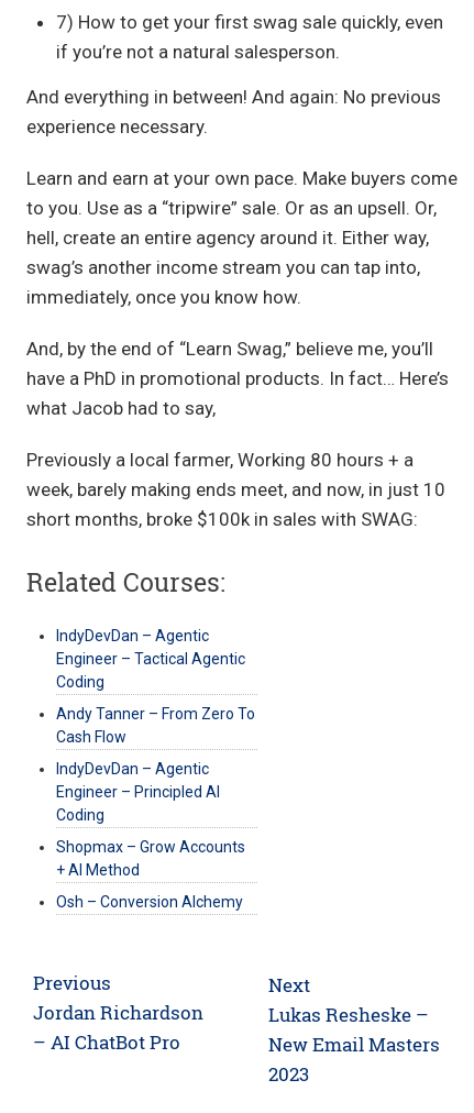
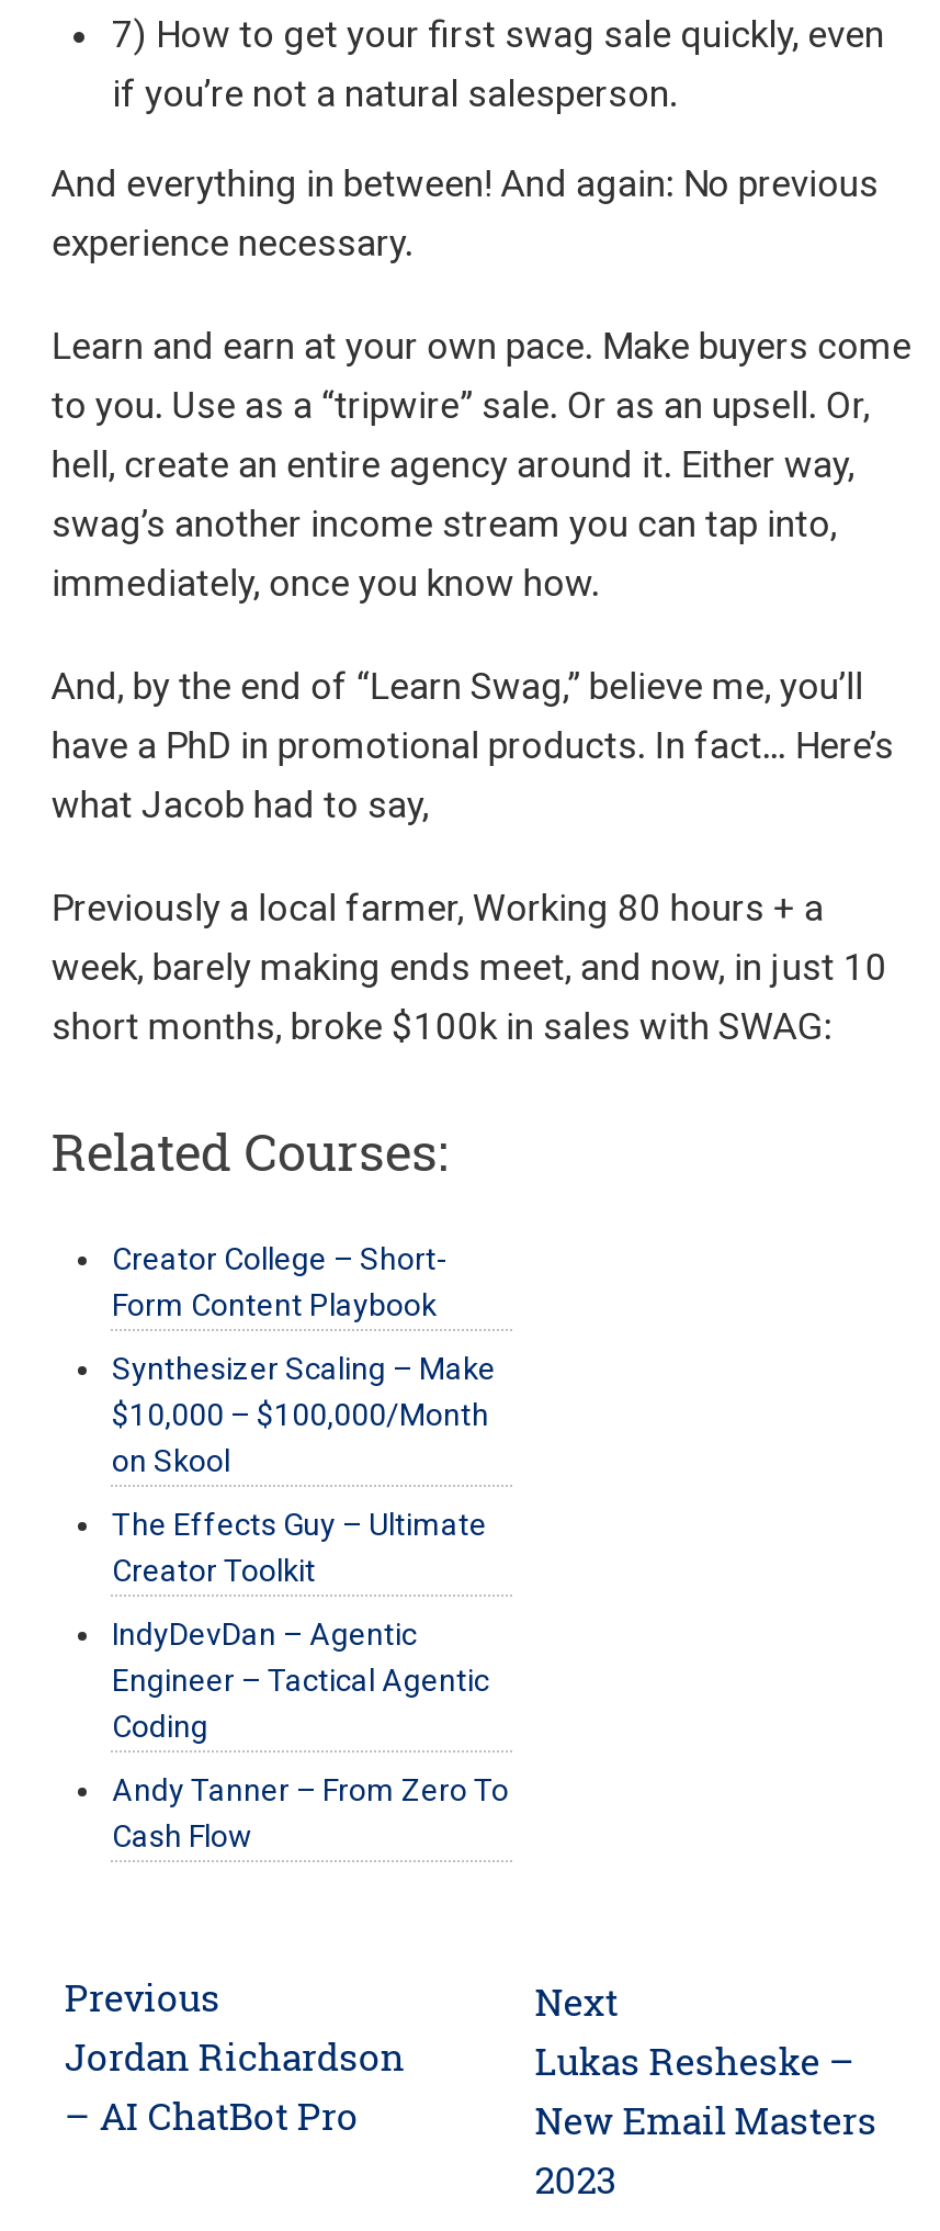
+ Creator College – Short-
+ Form Content Playbook
+ Synthesizer Scaling – Make
+ $10,000 – $100,000/Month
+ on Skool
+ The Effects Guy – Ultimate
+ Creator Toolkit

moved down: IndyDevDan – Agentic | Engineer – Tactical Agentic | Coding | Andy Tanner – From Zero To | Cash Flow

- IndyDevDan – Agentic
- Engineer – Principled AI
- Coding
- Shopmax – Grow Accounts
- + AI Method
- Osh – Conversion Alchemy
